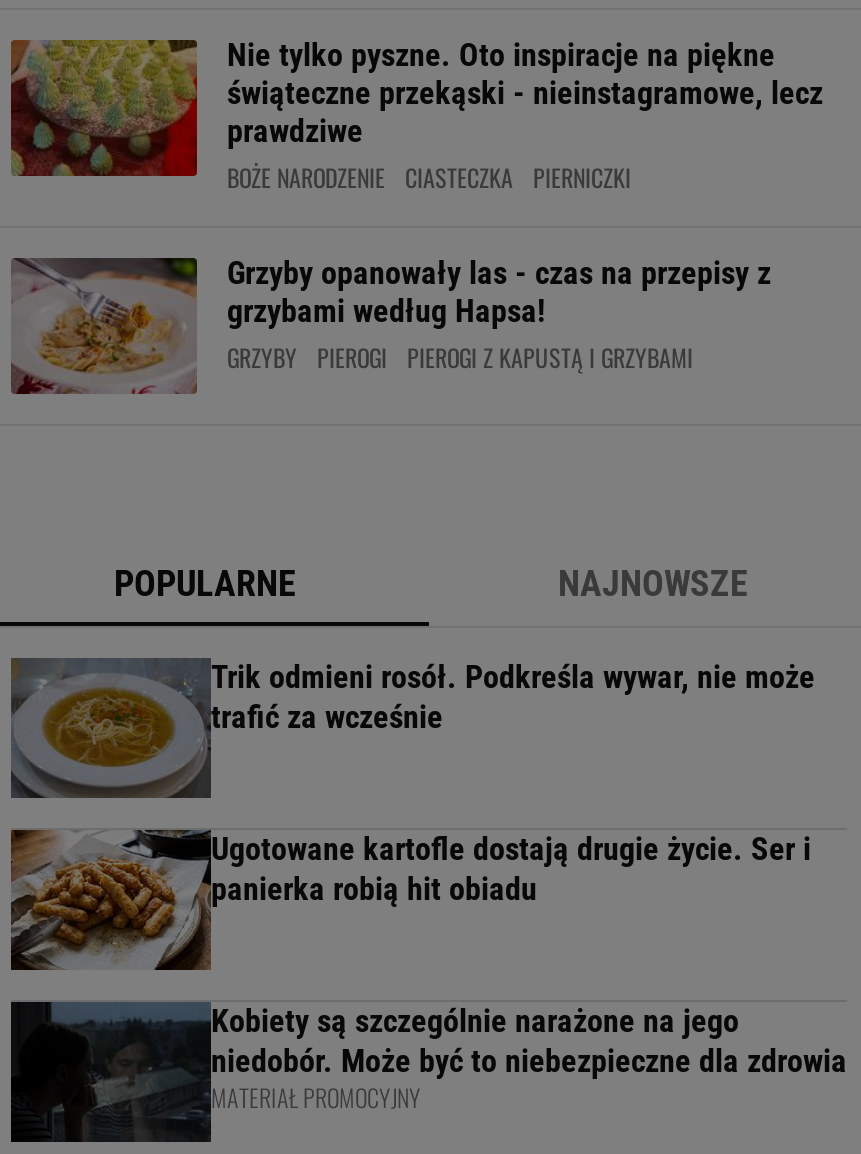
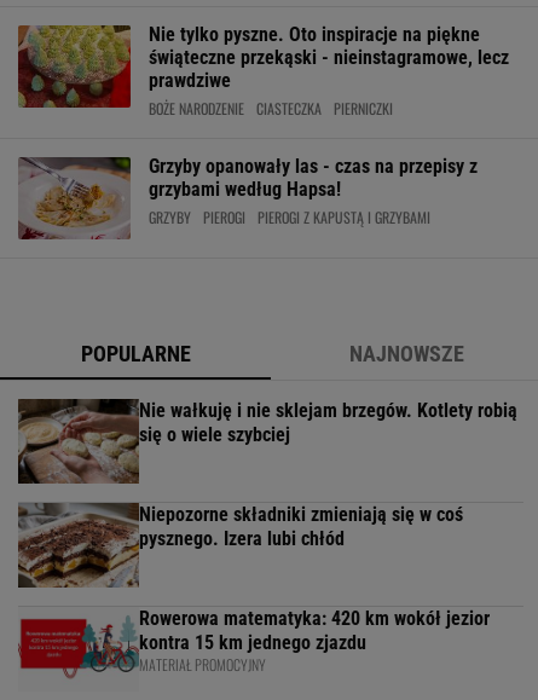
- [image]
- Trik odmieni rosół. Podkreśla wywar, nie może
- trafić za wcześnie
+ [image]
+ Nie wałkuję i nie sklejam brzegów. Kotlety robią
+ się o wiele szybciej

- [image]
- Ugotowane kartofle dostają drugie życie. Ser i
- panierka robią hit obiadu
+ [image]
+ Niepozorne składniki zmieniają się w coś
+ pysznego. Izera lubi chłód

- [image]
- Kobiety są szczególnie narażone na jego
- niedobór. Może być to niebezpieczne dla zdrowia
+ [image]
+ Rowerowa matematyka: 420 km wokół jezior
+ kontra 15 km jednego zjazdu
